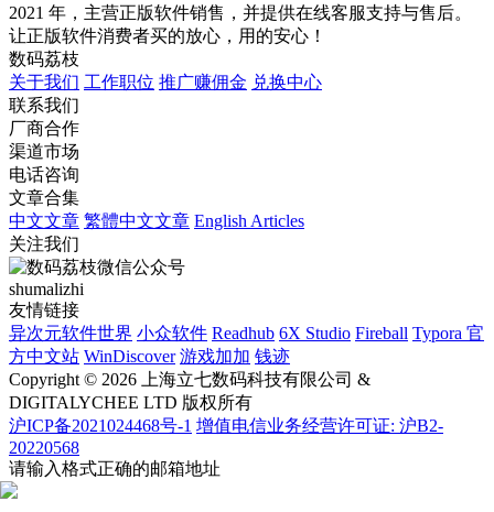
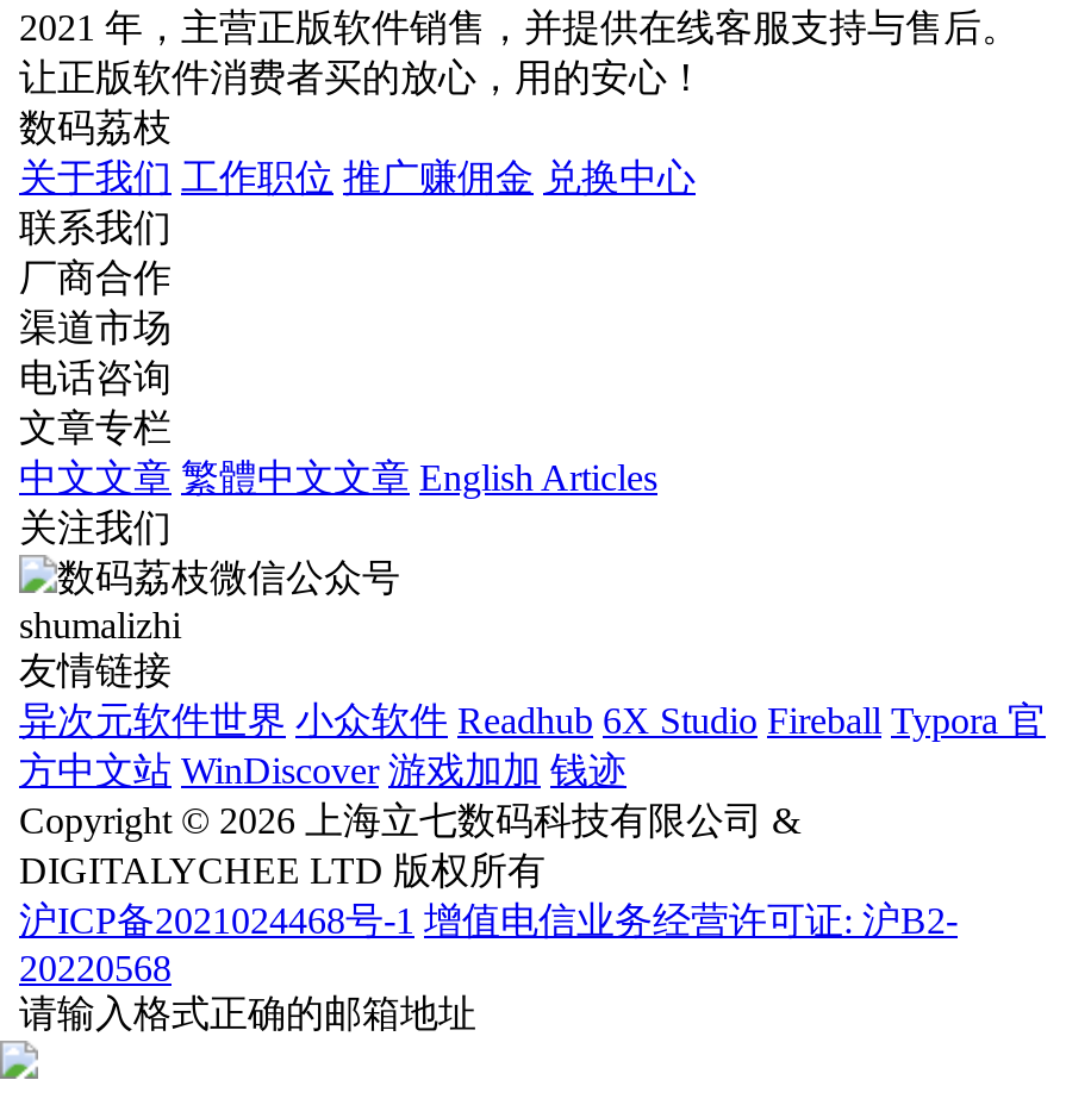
- 文章合集
+ 文章专栏
